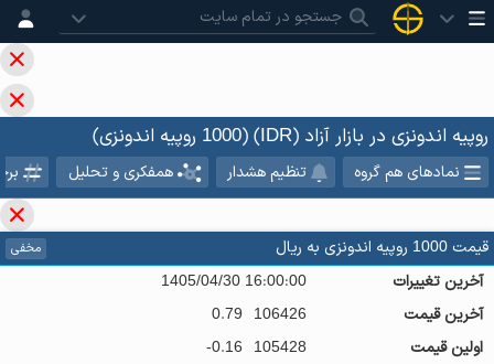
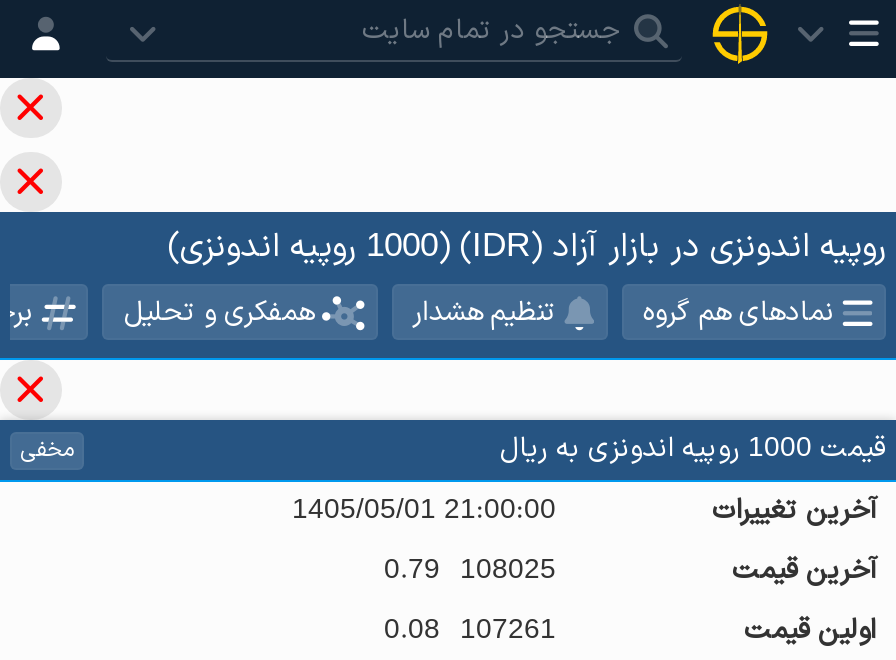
- 1405/04/30 16:00:00
+ 1405/05/01 21:00:00

- 0.79 106426
+ 0.79 108025

- -0.16
+ 0.08

- 105428
+ 107261
